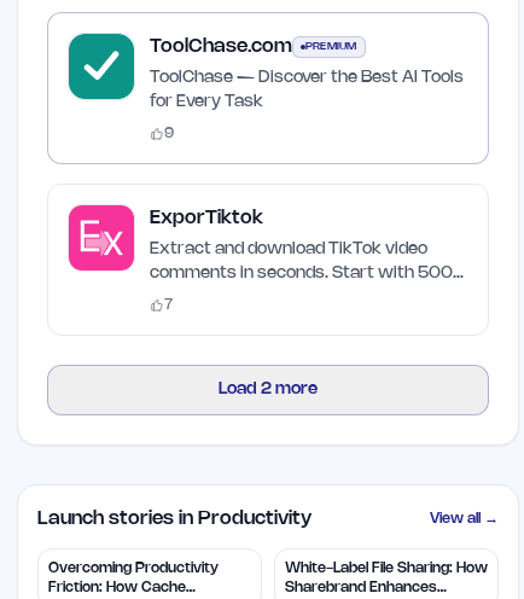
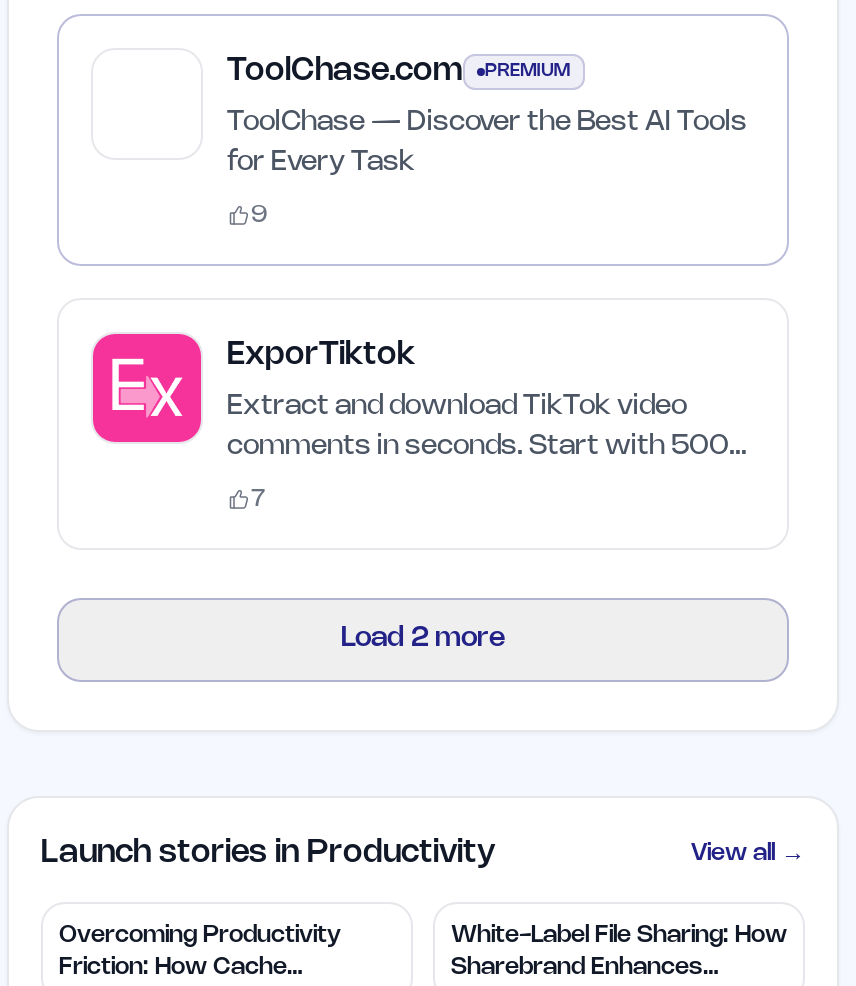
- [image]
